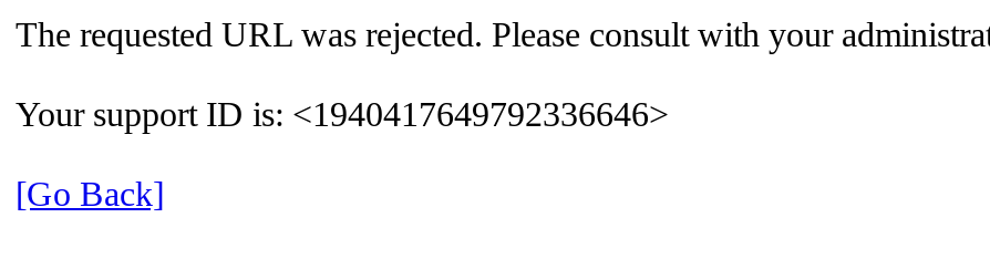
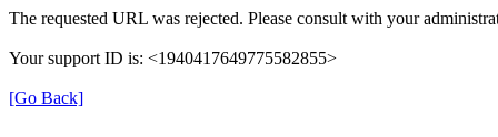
- Your support ID is: <1940417649792336646>
+ Your support ID is: <1940417649775582855>
